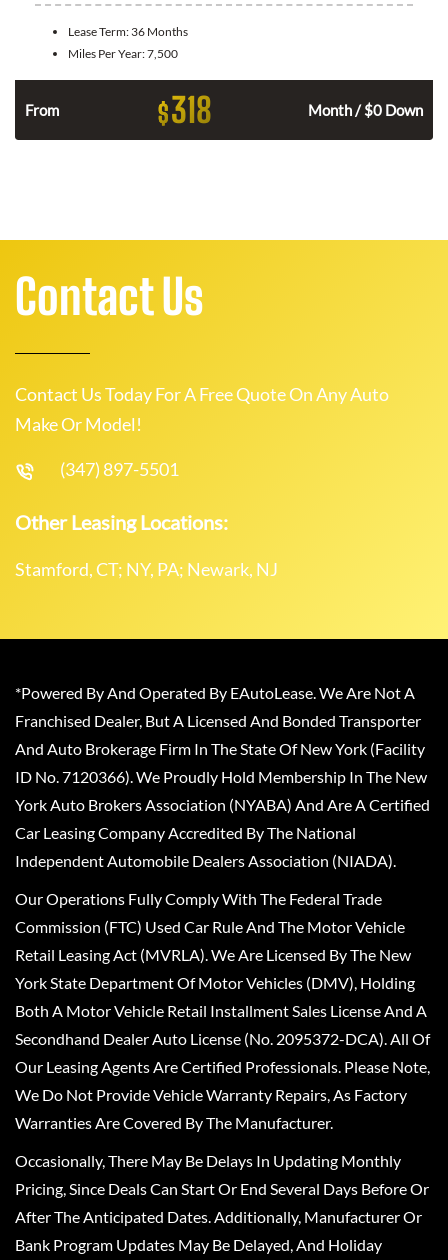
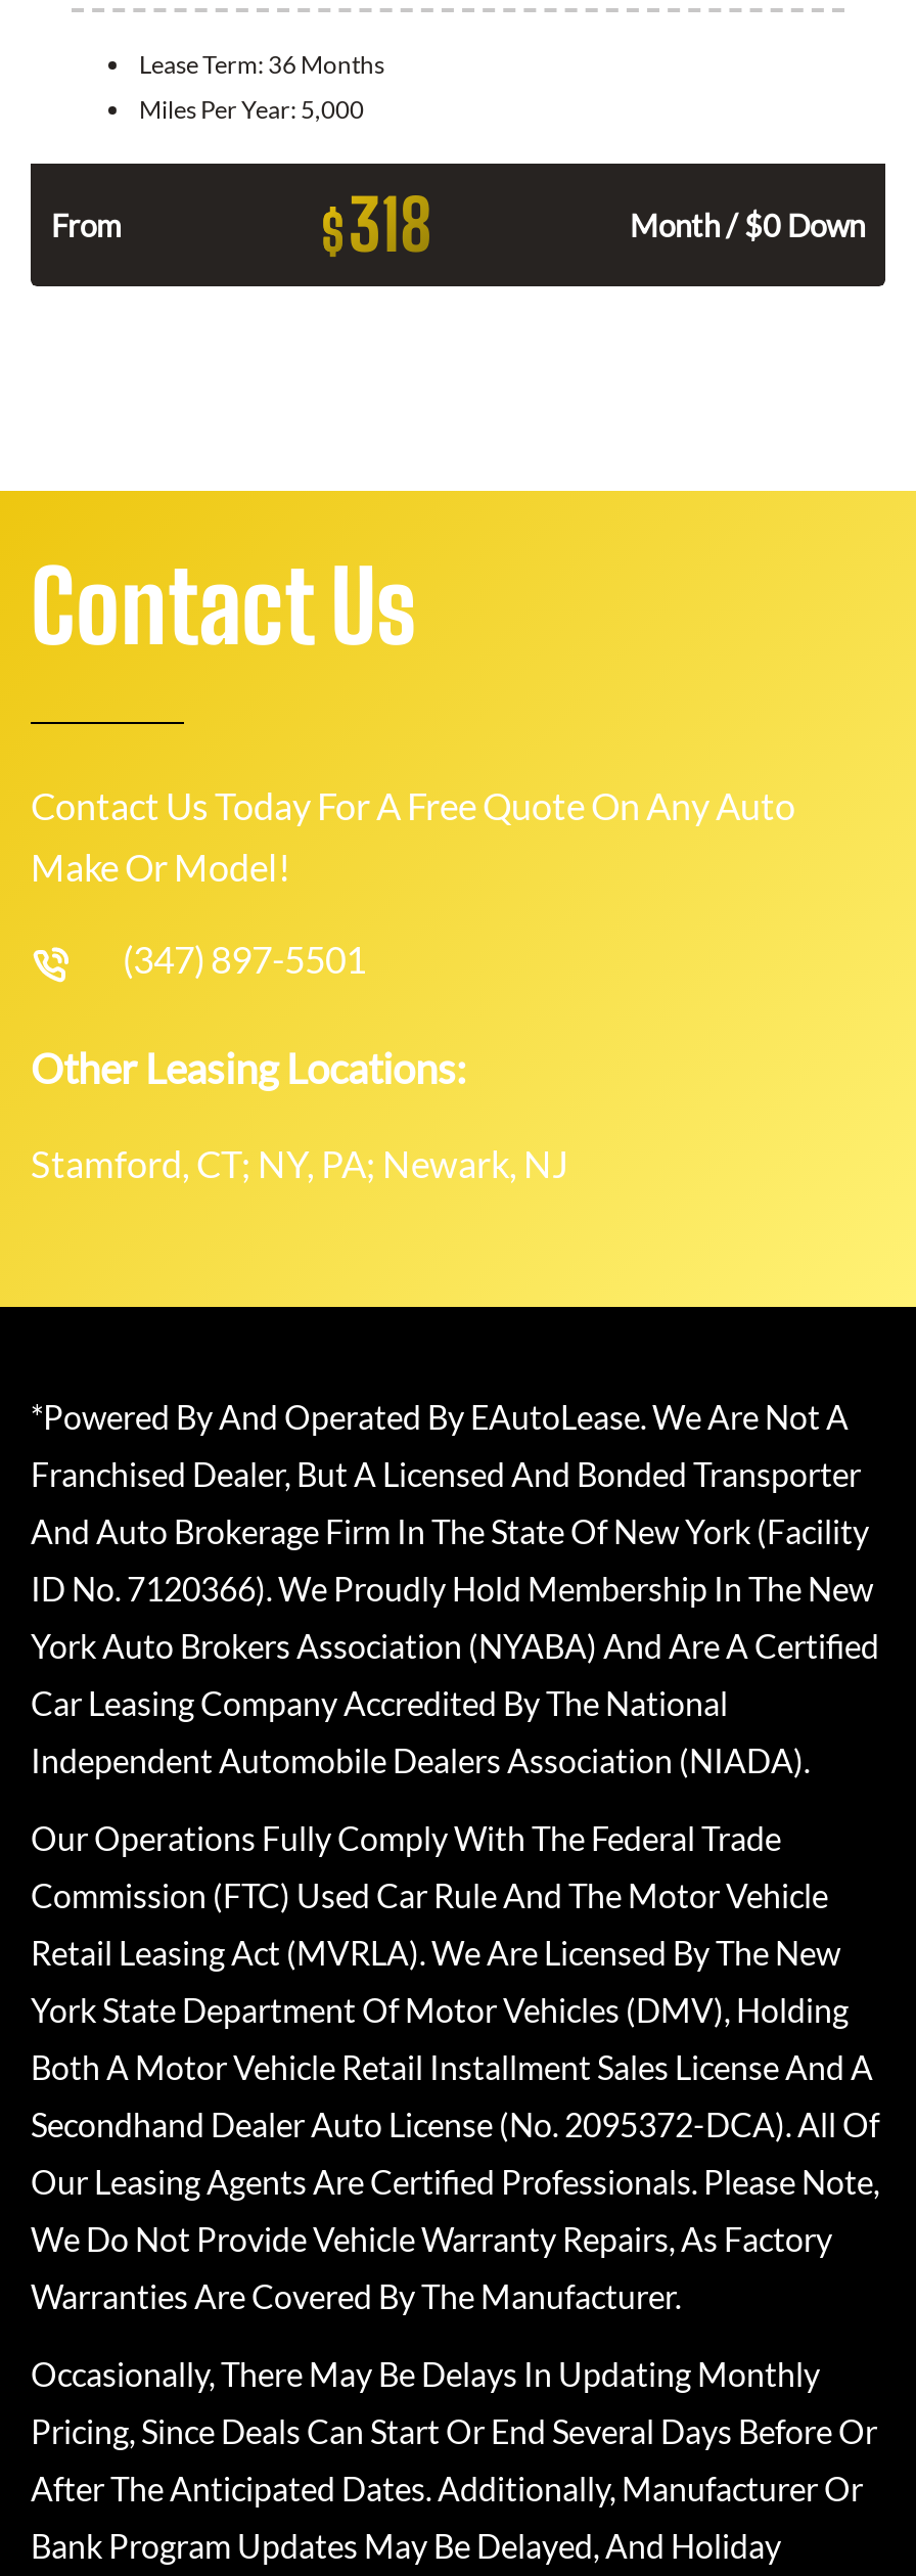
- Miles Per Year: 7,500
+ Miles Per Year: 5,000
